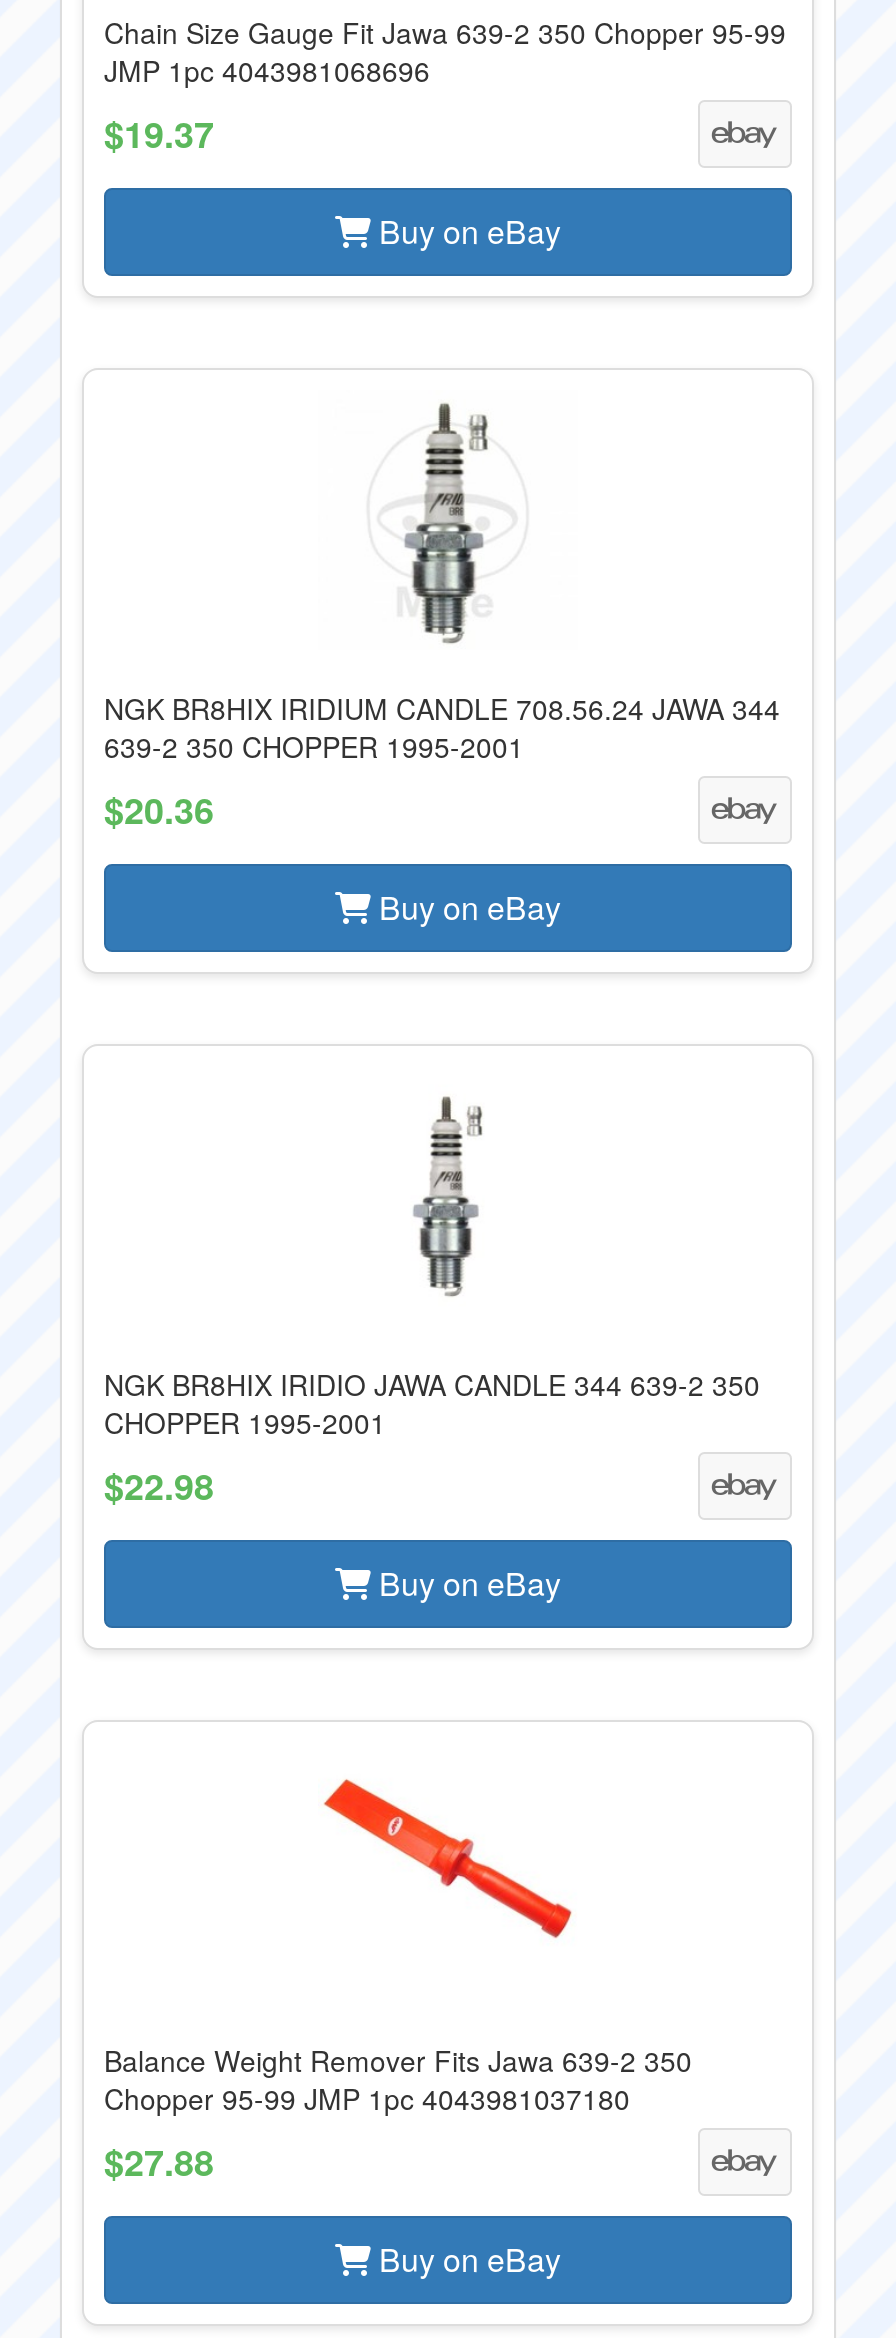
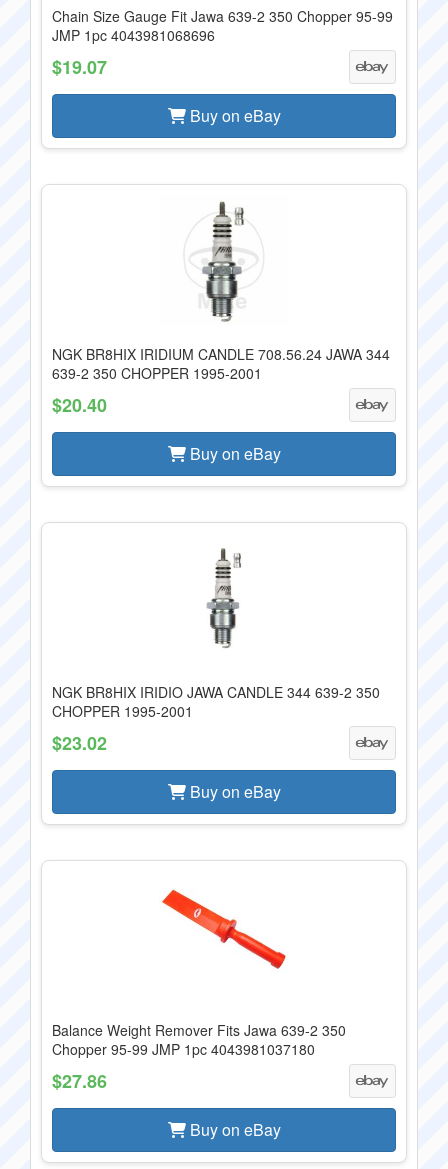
- $19.37
+ $19.07

- $20.36
+ $20.40

- $22.98
+ $23.02

- $27.88
+ $27.86
